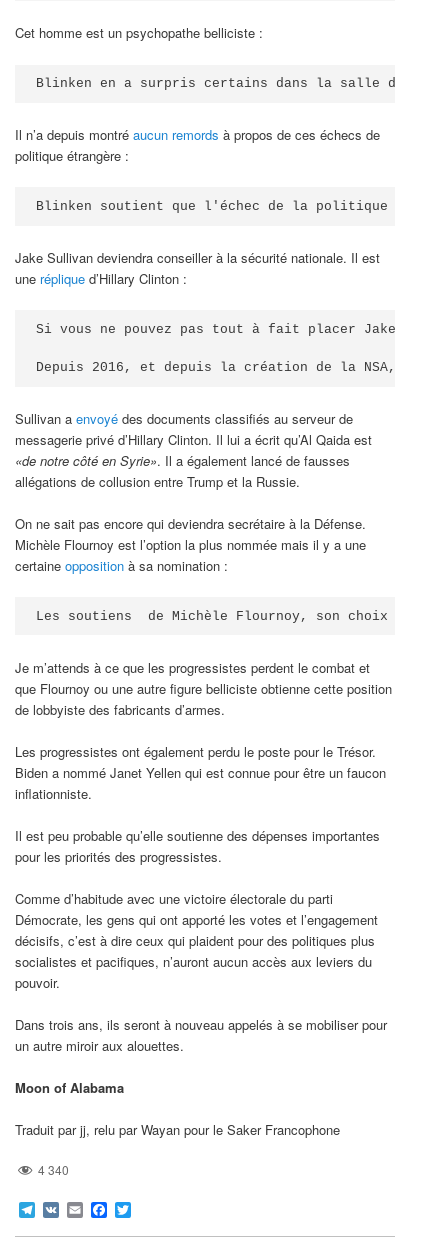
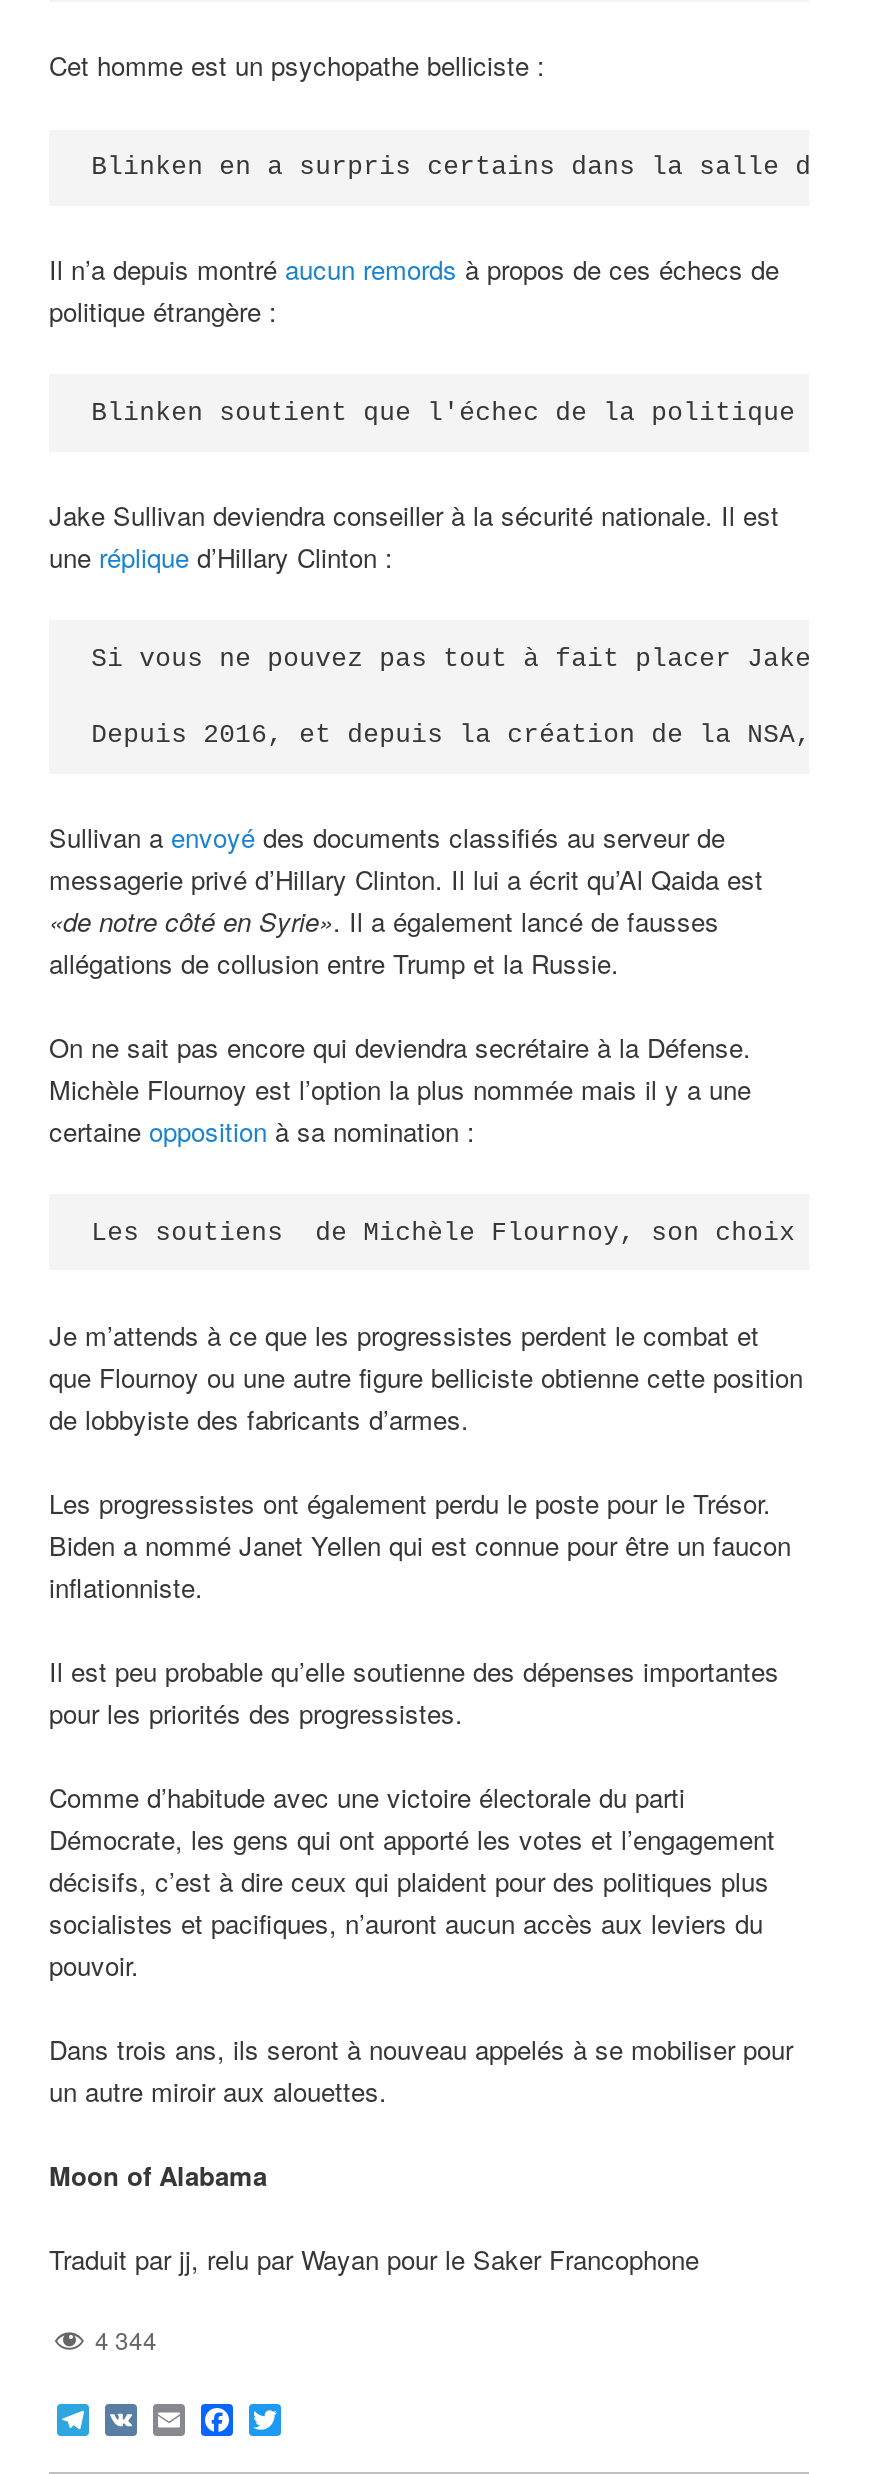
- 4 340
+ 4 344
